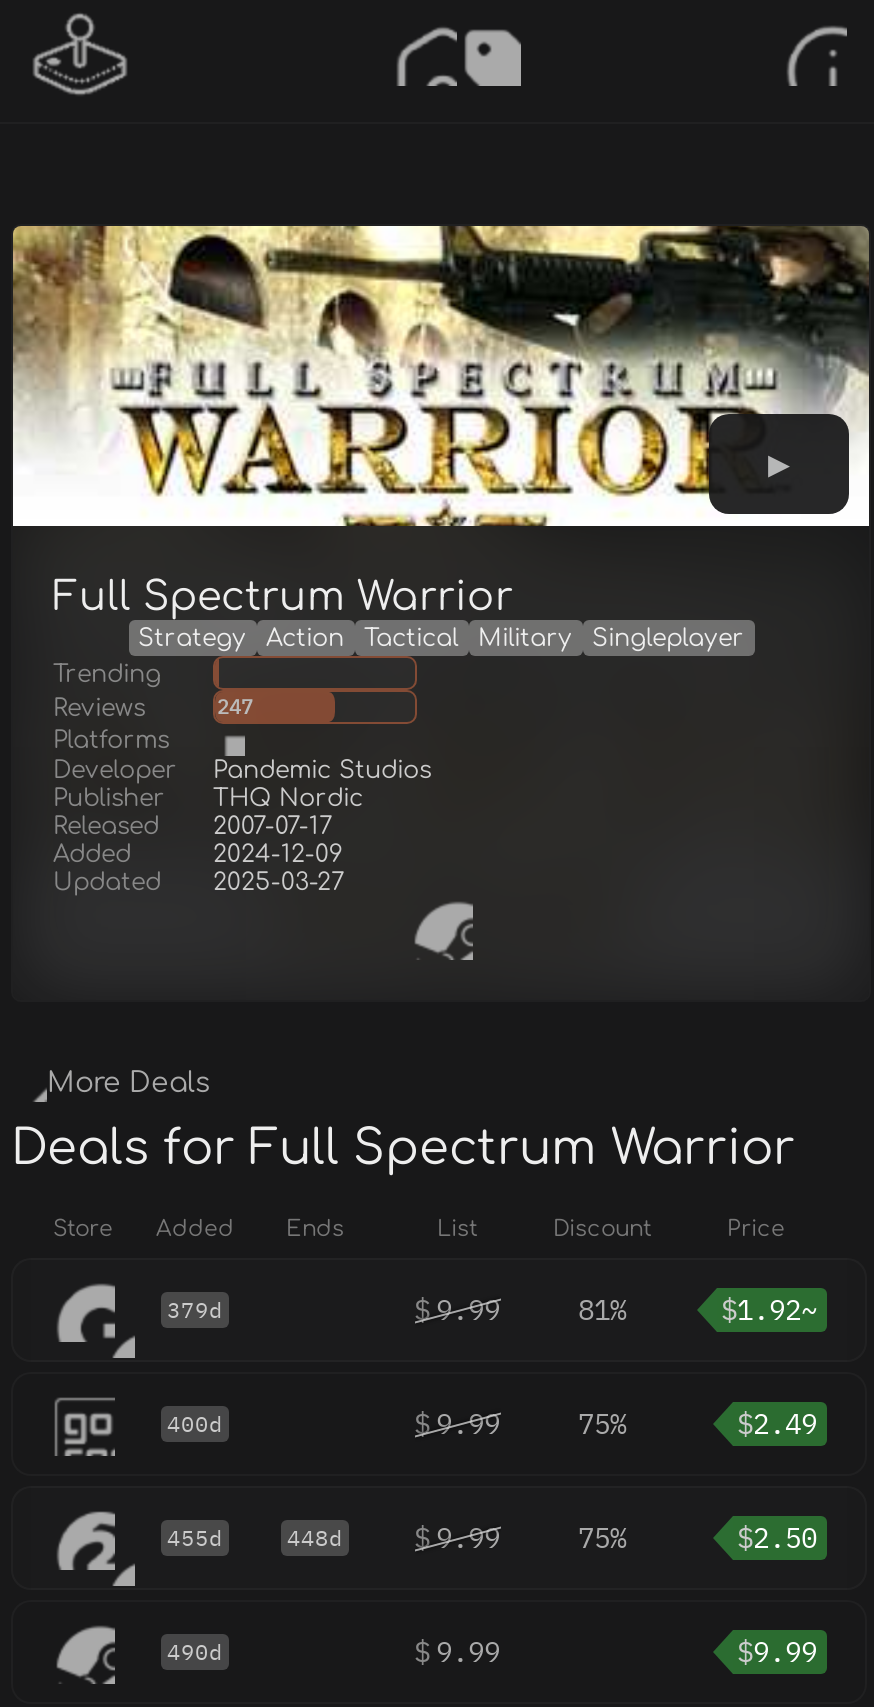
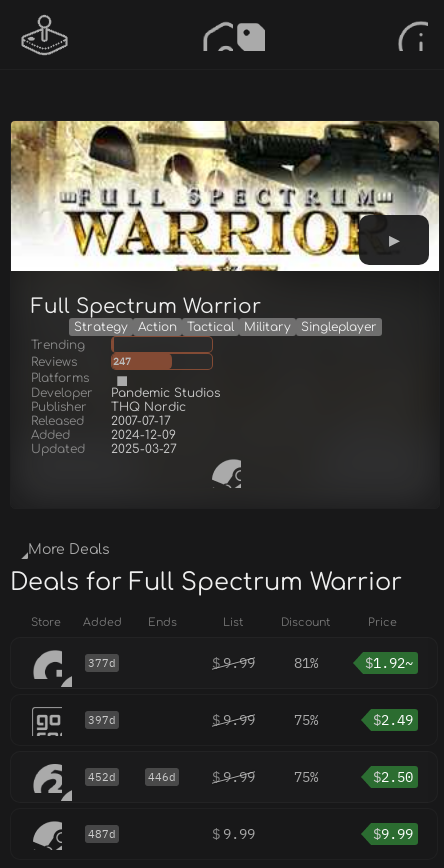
- 379d
+ 377d

- 400d
+ 397d

- 455d
- 448d
+ 452d
+ 446d

- 490d
+ 487d
